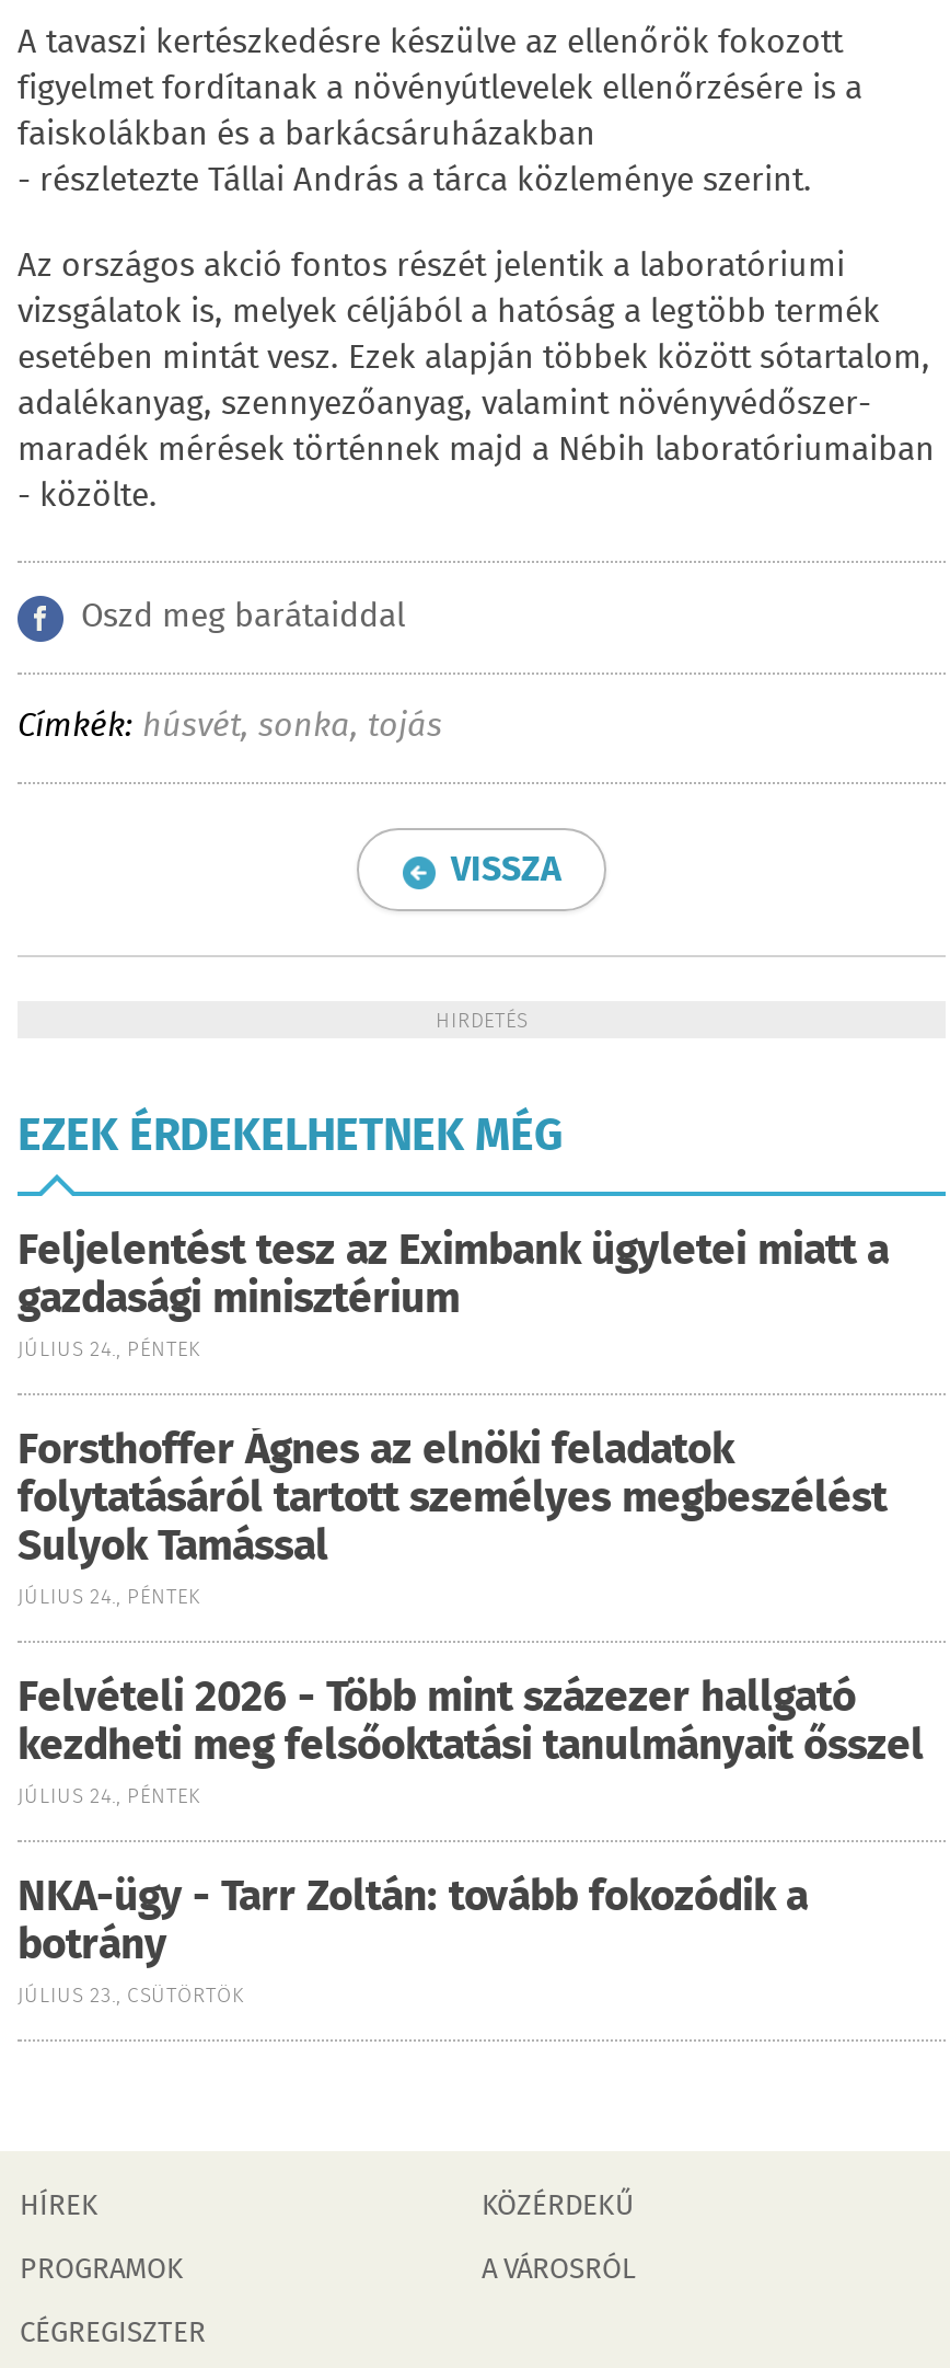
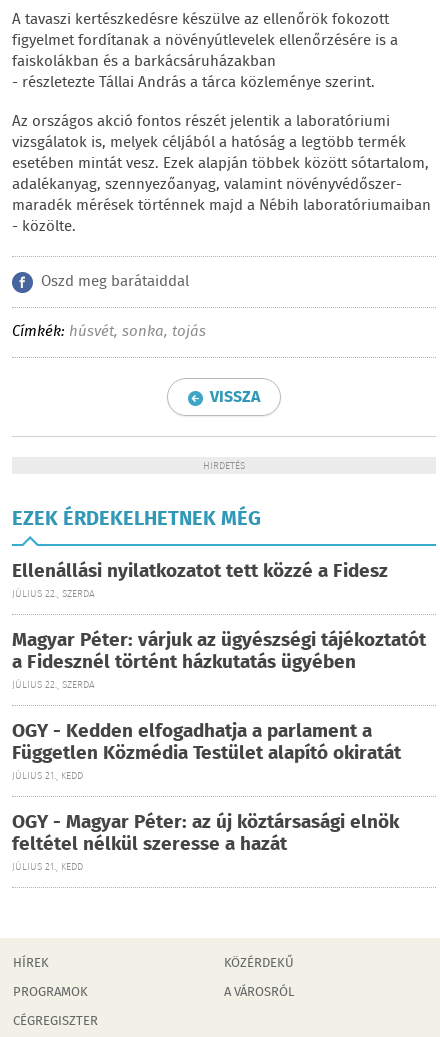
- Feljelentést tesz az Eximbank ügyletei miatt a
- gazdasági minisztérium
- JÚLIUS 24., PÉNTEK
+ Ellenállási nyilatkozatot tett közzé a Fidesz
+ JÚLIUS 22., SZERDA

- Forsthoffer Ágnes az elnöki feladatok
- folytatásáról tartott személyes megbeszélést
- Sulyok Tamással
- JÚLIUS 24., PÉNTEK
+ Magyar Péter: várjuk az ügyészségi tájékoztatót
+ a Fidesznél történt házkutatás ügyében
+ JÚLIUS 22., SZERDA

- Felvételi 2026 - Több mint százezer hallgató
- kezdheti meg felsőoktatási tanulmányait ősszel
- JÚLIUS 24., PÉNTEK
+ OGY - Kedden elfogadhatja a parlament a
+ Független Közmédia Testület alapító okiratát
+ JÚLIUS 21., KEDD

- NKA-ügy - Tarr Zoltán: tovább fokozódik a
- botrány
- JÚLIUS 23., CSÜTÖRTÖK
+ OGY - Magyar Péter: az új köztársasági elnök
+ feltétel nélkül szeresse a hazát
+ JÚLIUS 21., KEDD
